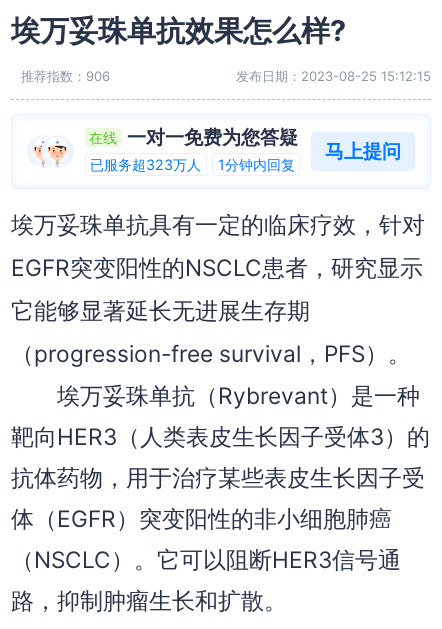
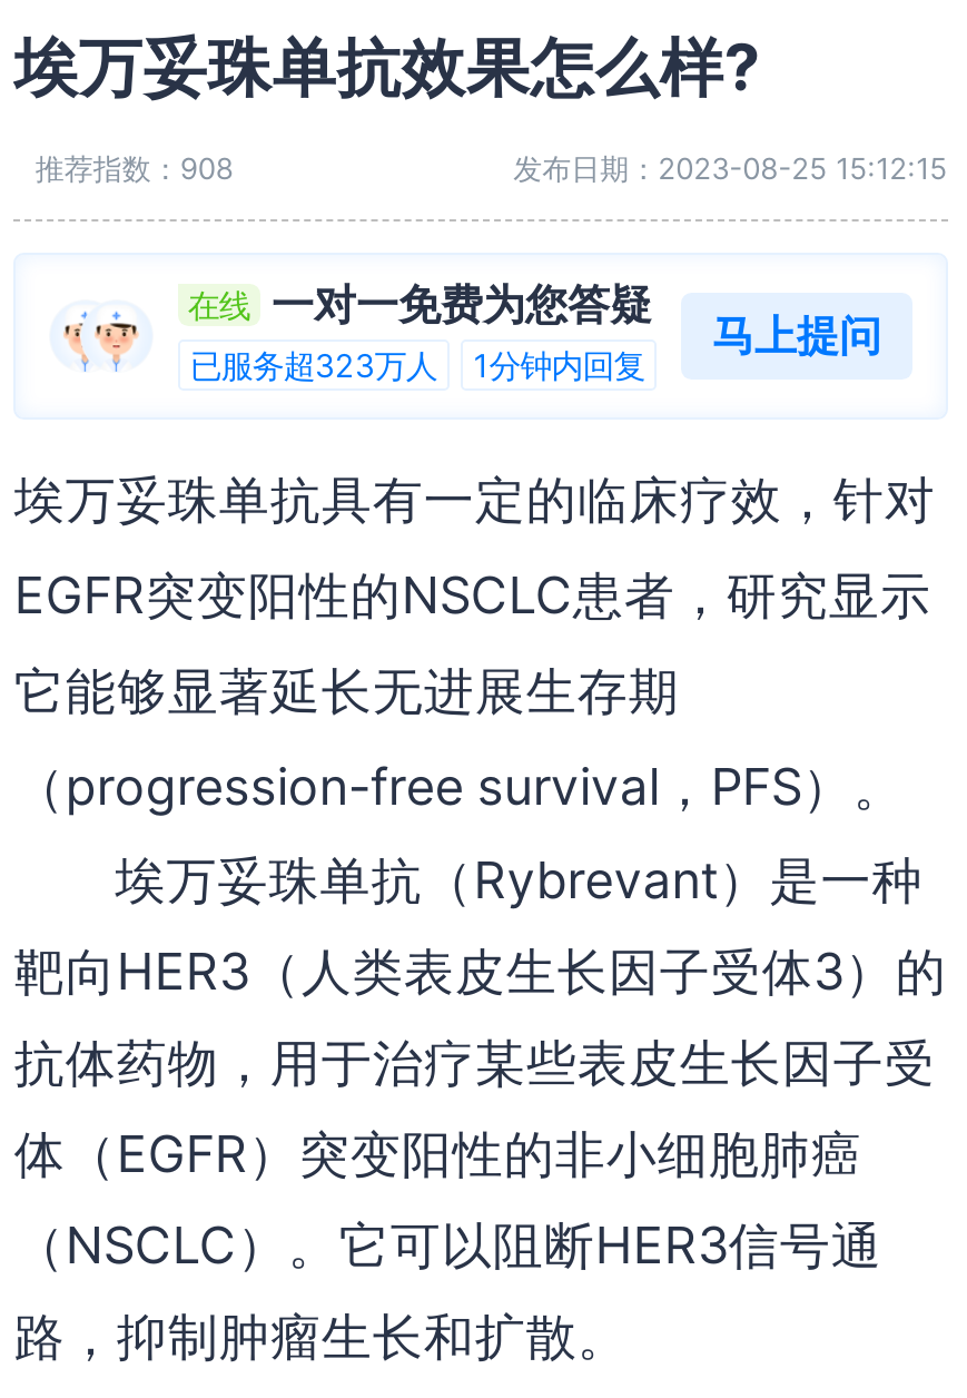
- 推荐指数：906
+ 推荐指数：908
